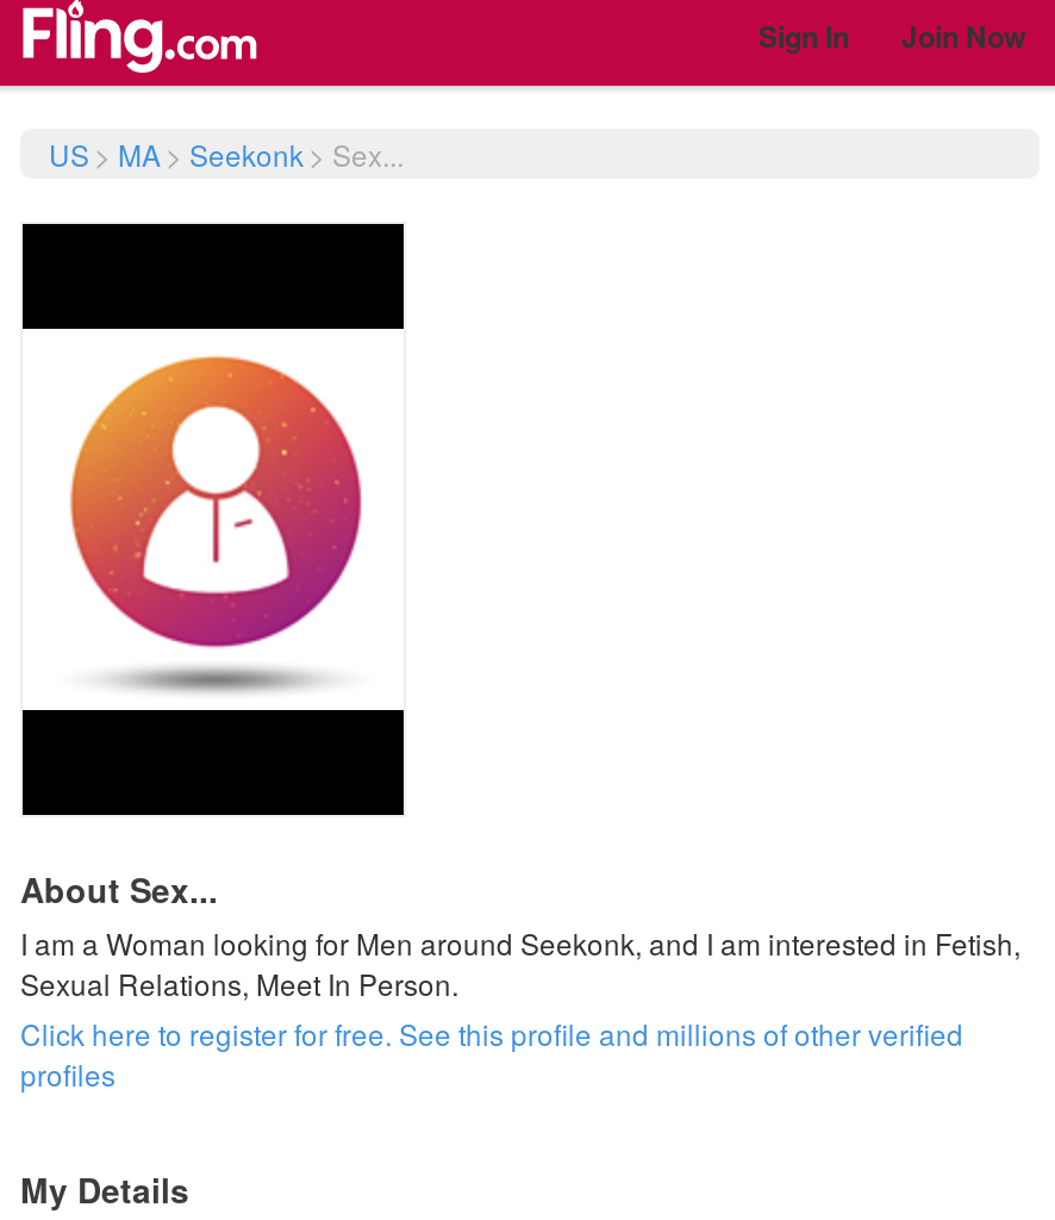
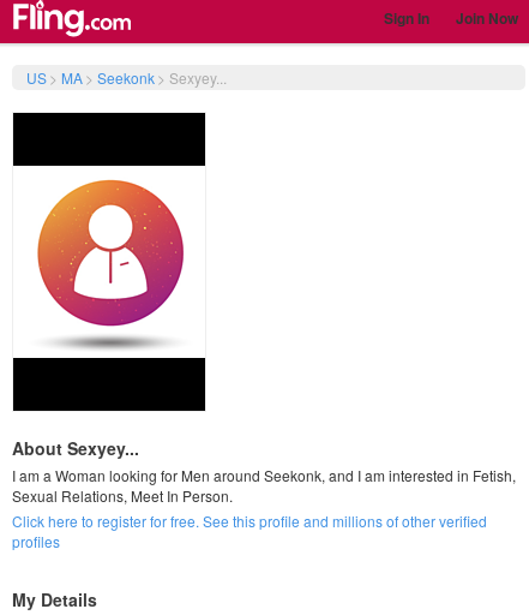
- US > MA > Seekonk > Sex...
+ US > MA > Seekonk > Sexyey...

- About Sex...
+ About Sexyey...
